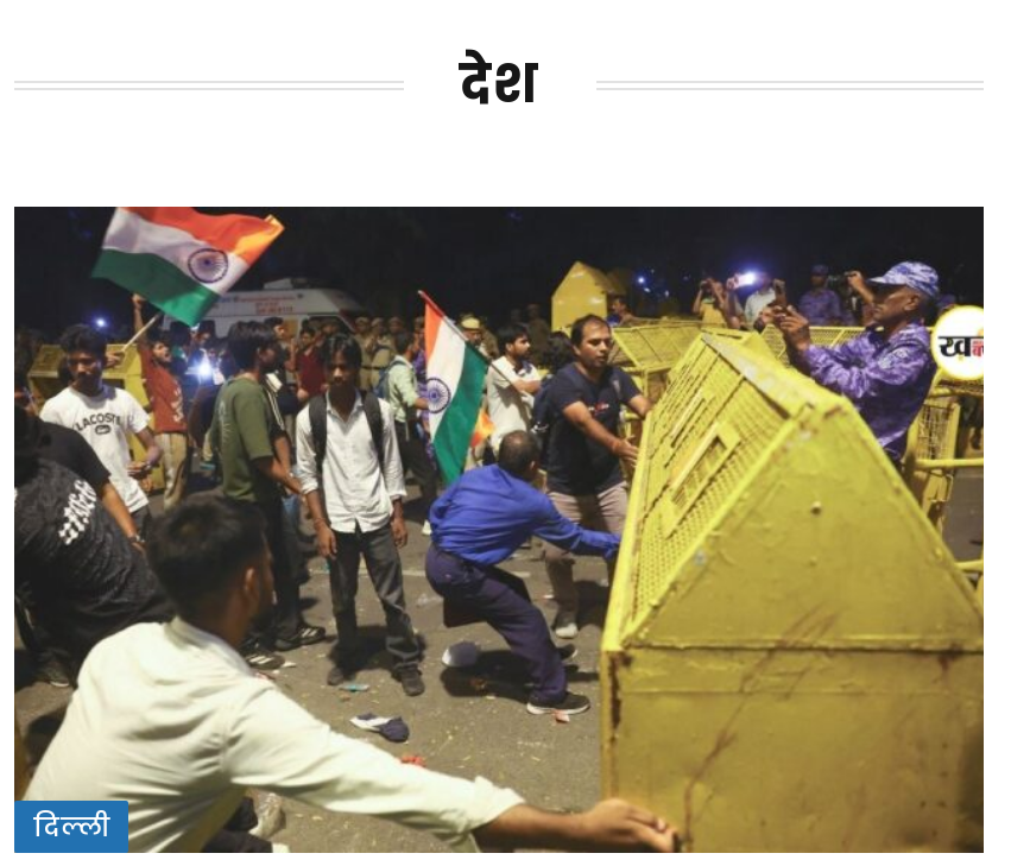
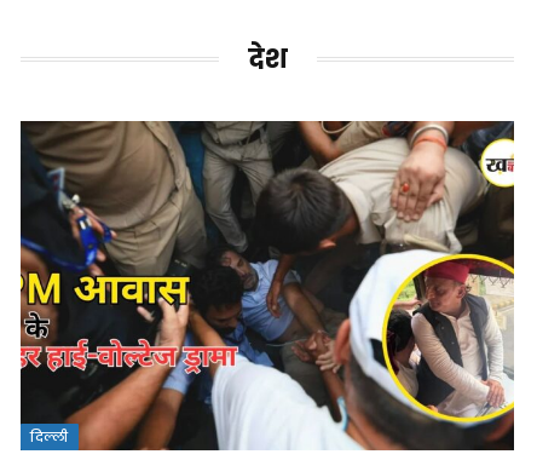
- [image]
+ [image]
